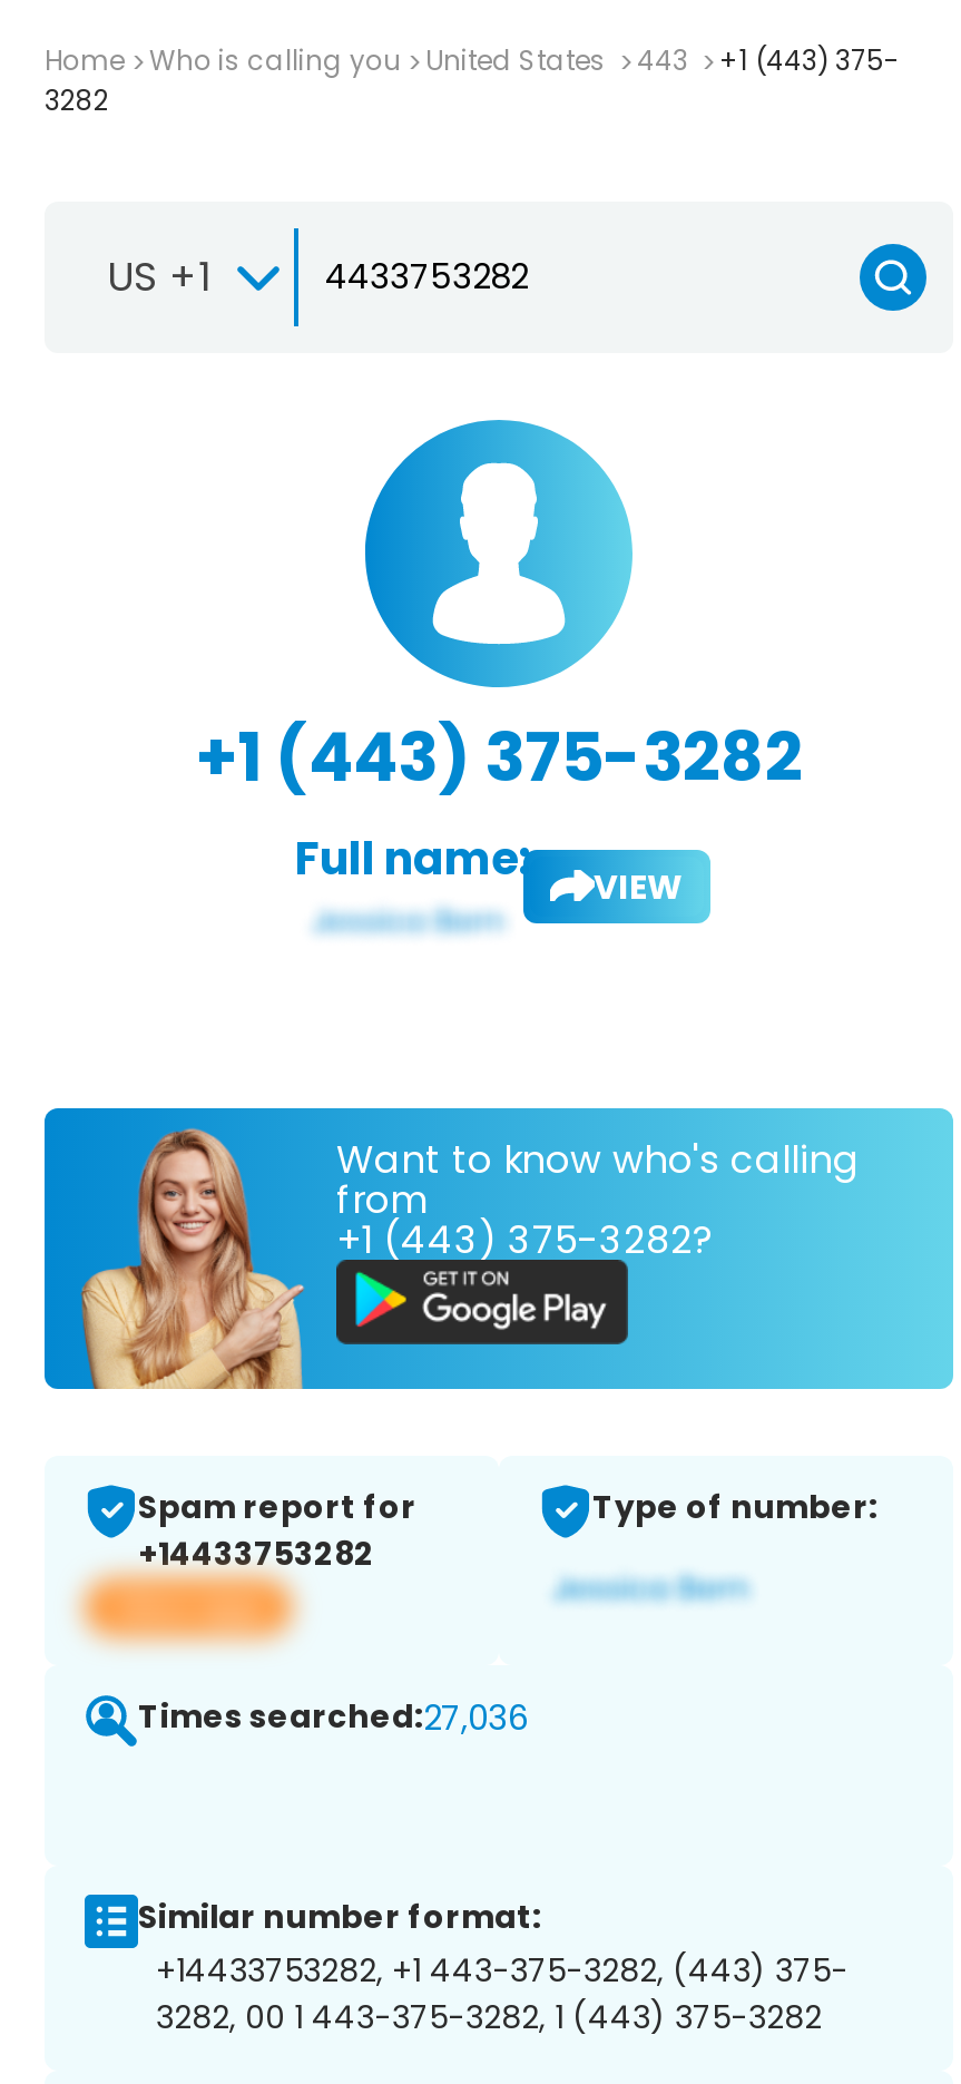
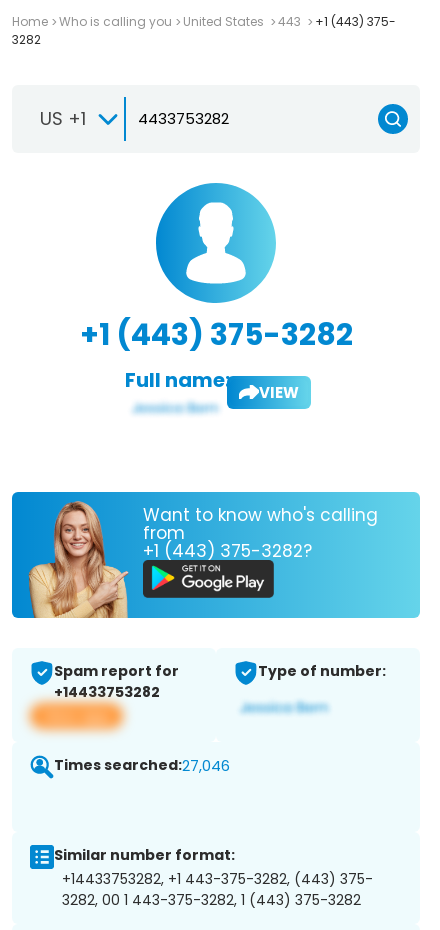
- Times searched:27,036
+ Times searched:27,046
